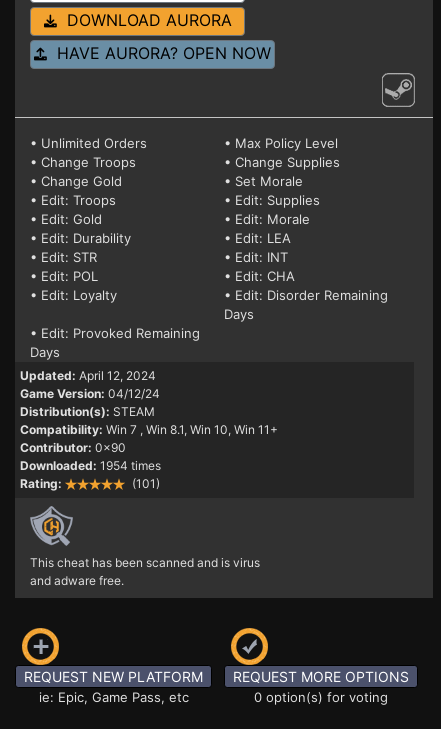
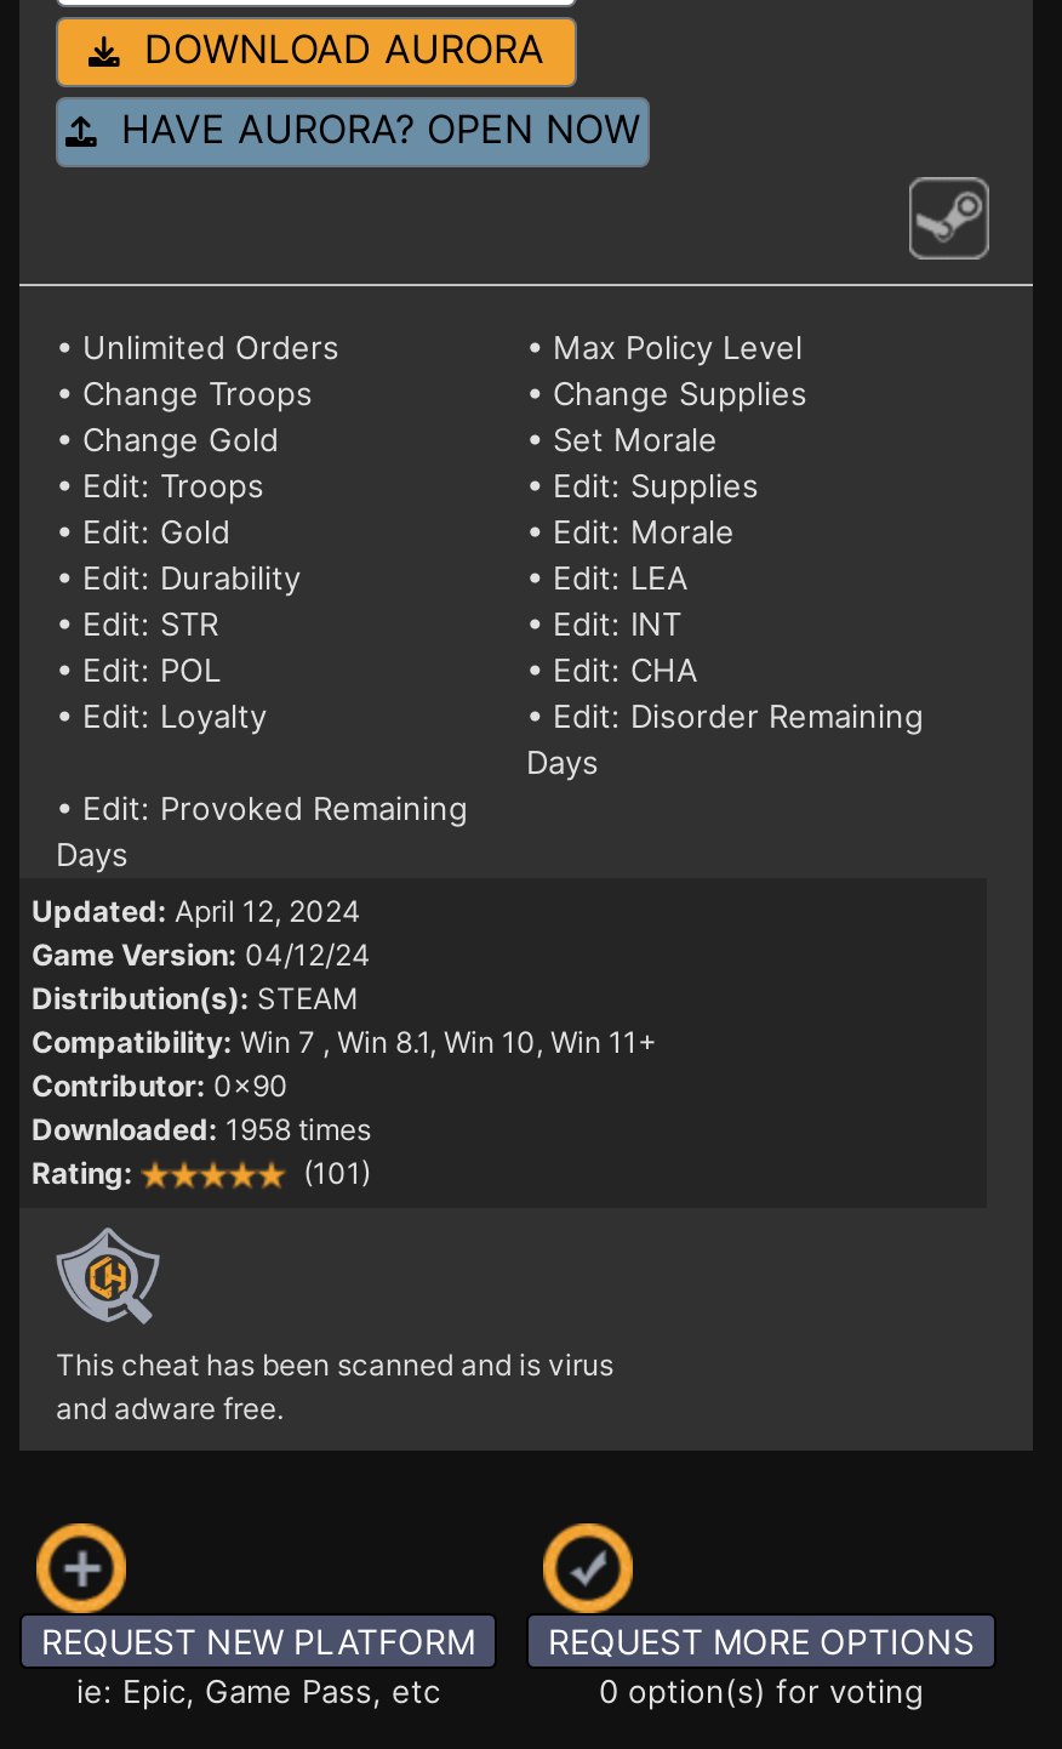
- Downloaded: 1954 times
+ Downloaded: 1958 times
